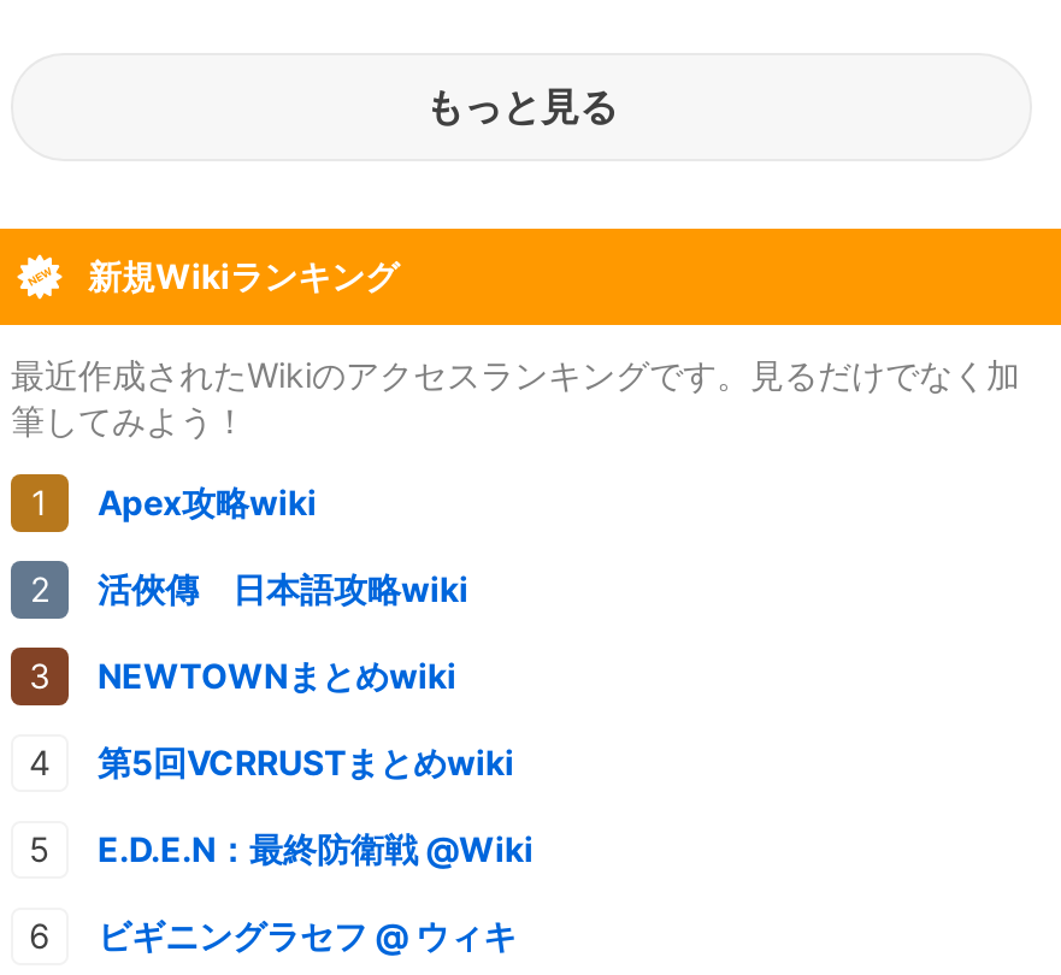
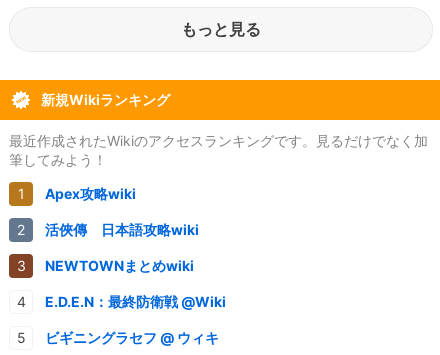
- 第5回VCRRUSTまとめwiki
